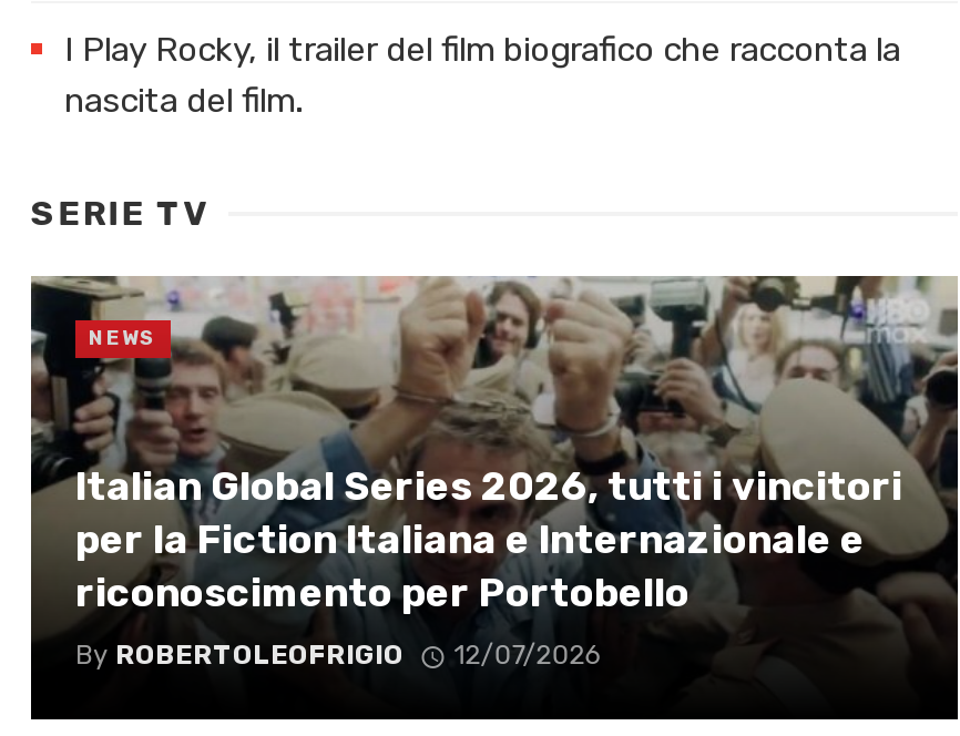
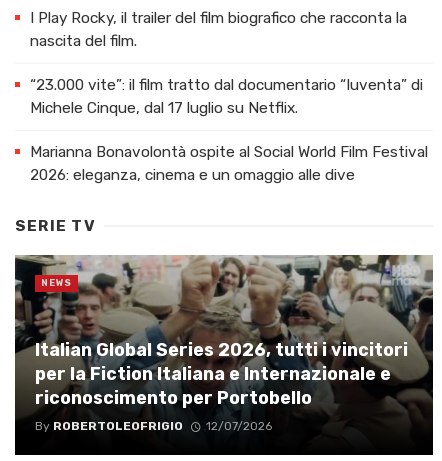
+ “23.000 vite”: il film tratto dal documentario “Iuventa” di
+ Michele Cinque, dal 17 luglio su Netflix.
+ Marianna Bonavolontà ospite al Social World Film Festival
+ 2026: eleganza, cinema e un omaggio alle dive
